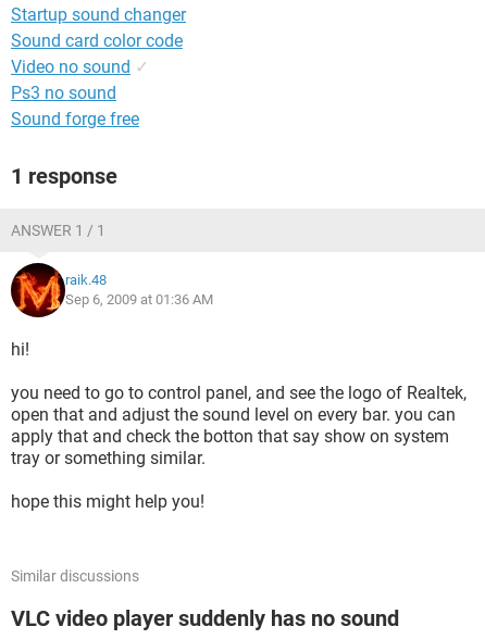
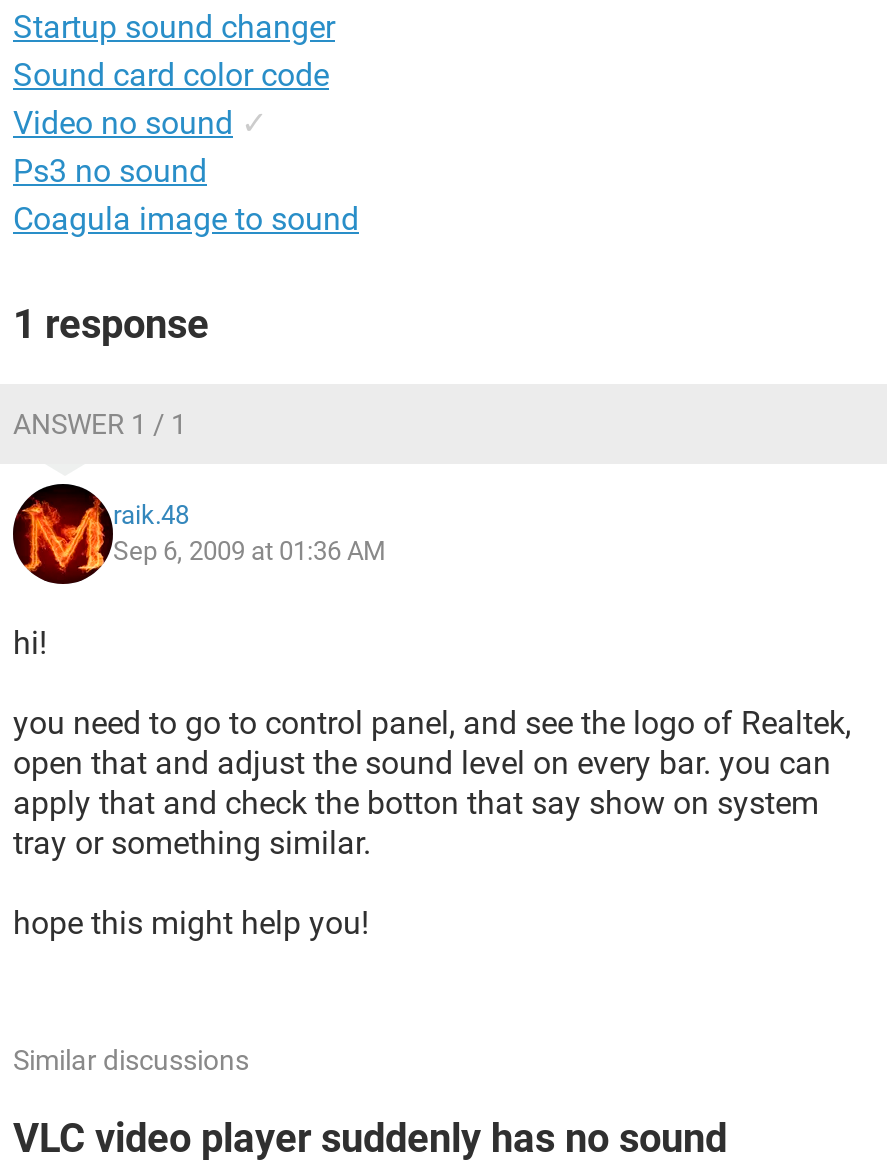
- Sound forge free
+ Coagula image to sound
